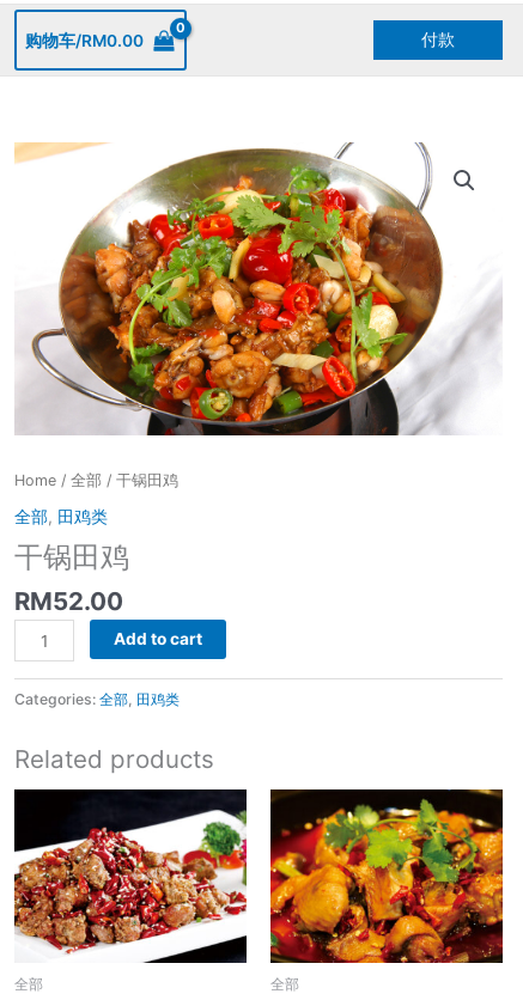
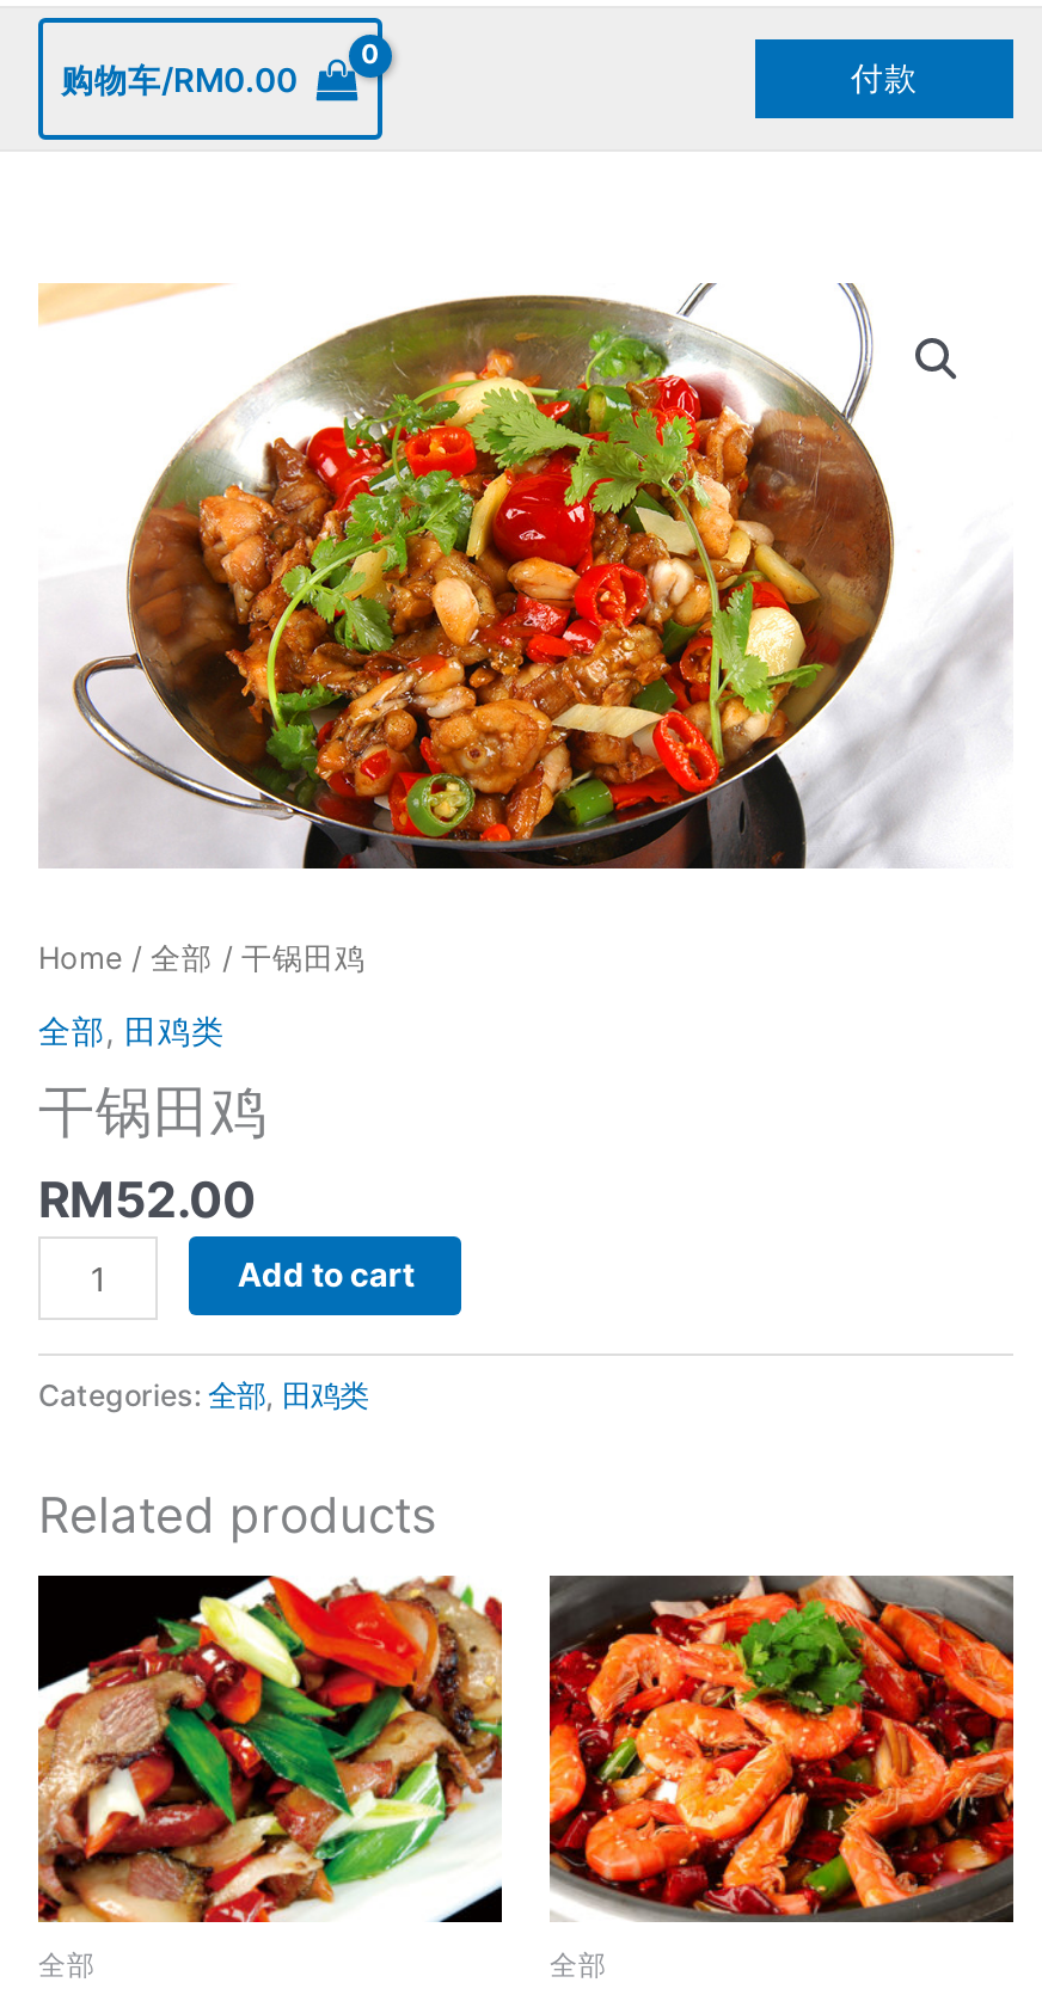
- [image]
+ [image]

- [image]
+ [image]
